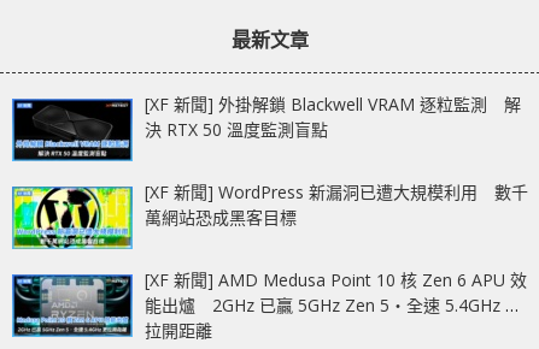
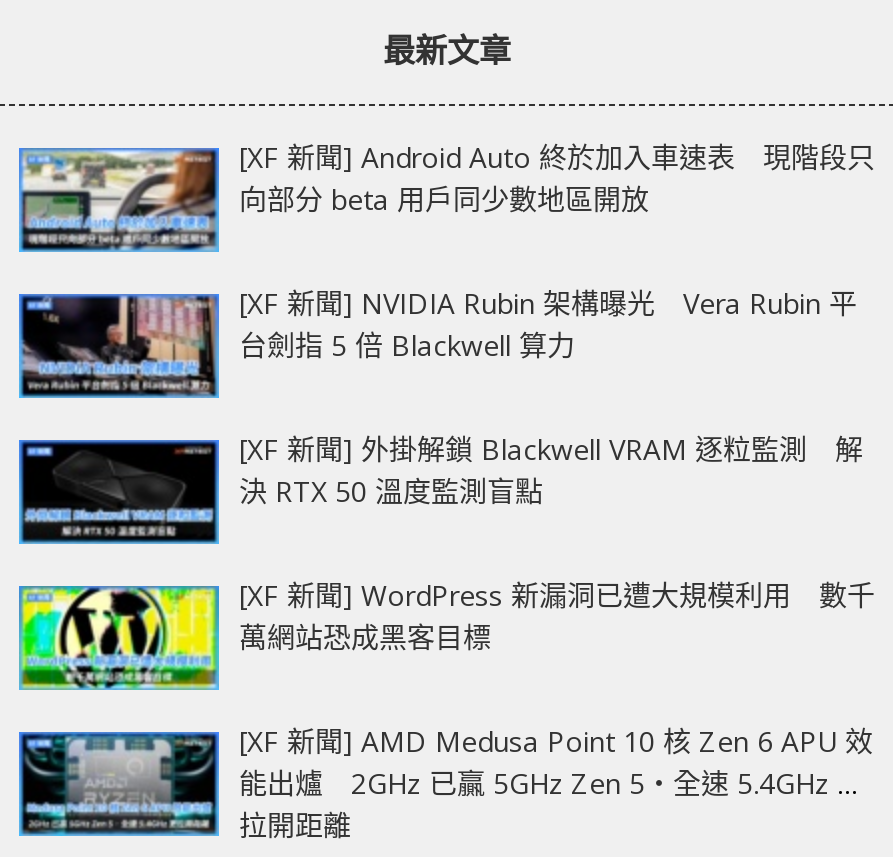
+ [image]
+ [XF 新聞] Android Auto 終於加入車速表 現階段只
+ 向部分 beta 用戶同少數地區開放
+ [XF 新聞] NVIDIA Rubin 架構曝光 Vera Rubin 平
+ 台劍指 5 倍 Blackwell 算力

+ [image]
